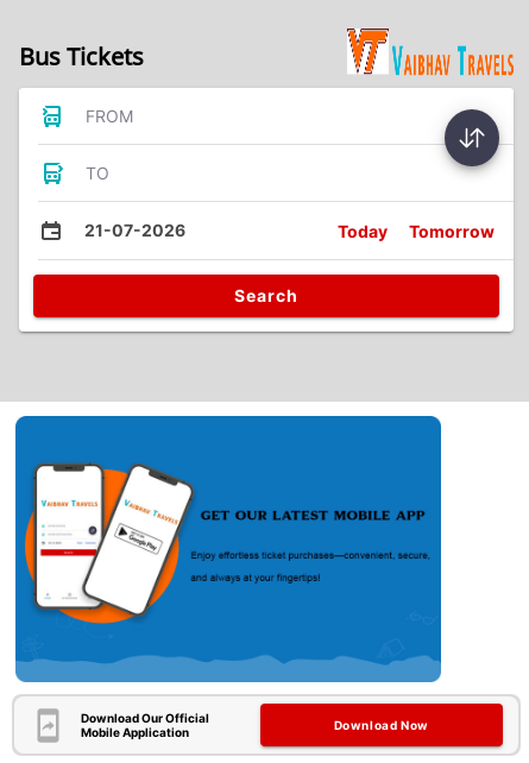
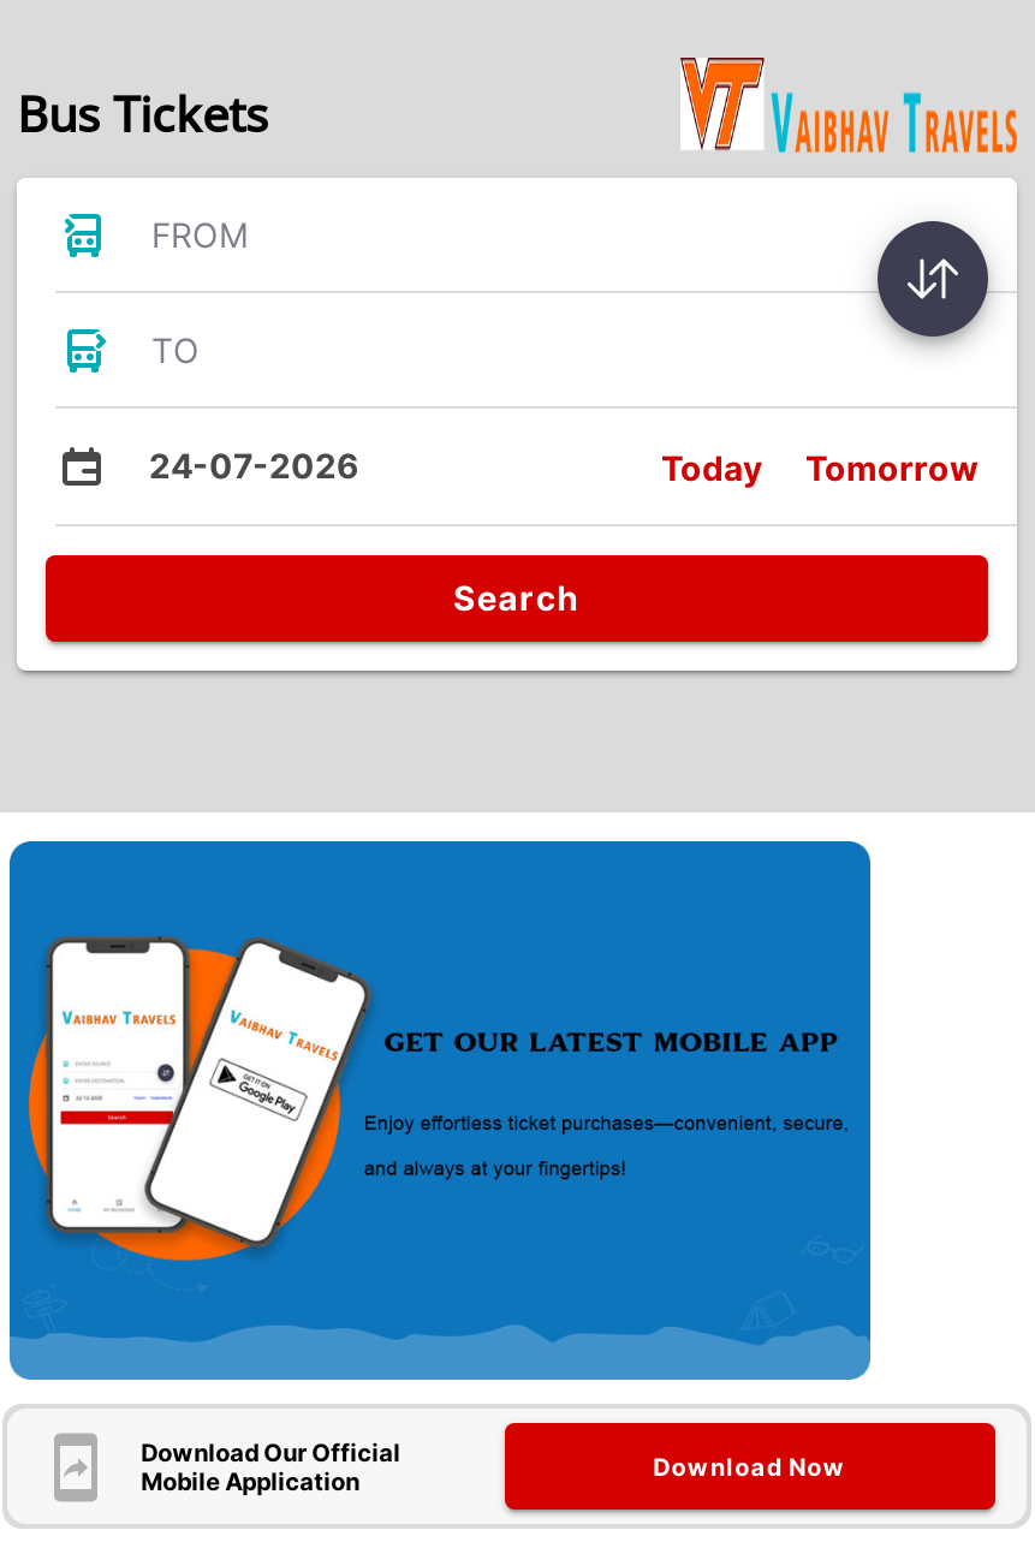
- 21-07-2026
+ 24-07-2026
